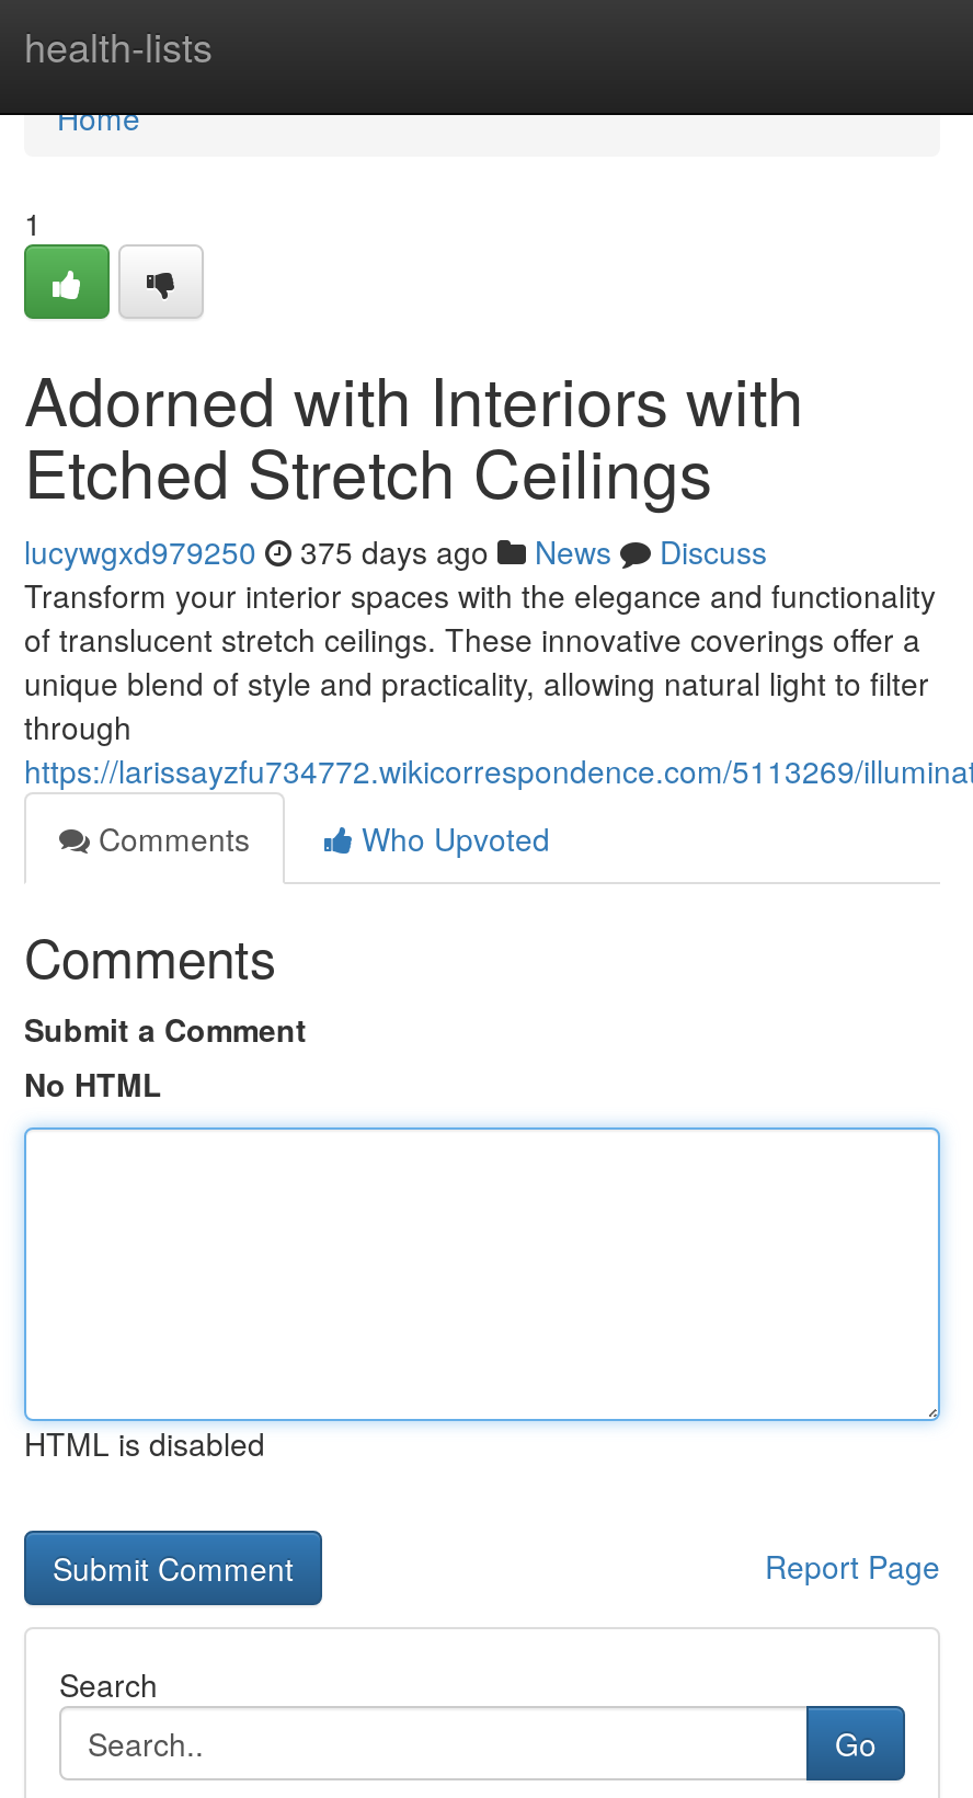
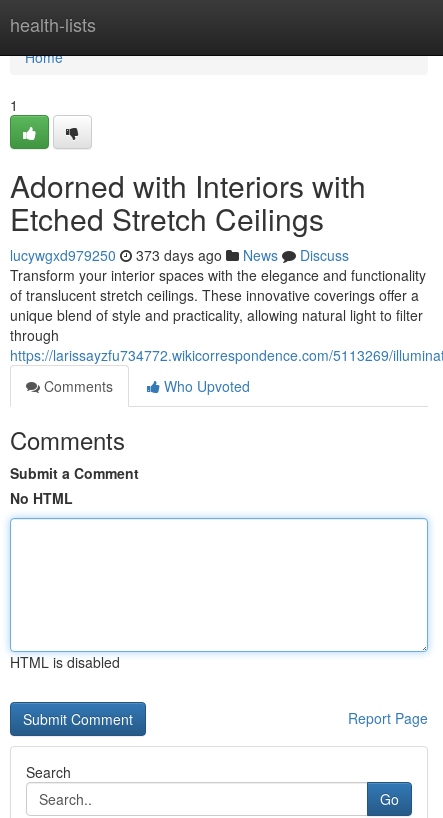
- lucywgxd979250 375 days ago News Discuss
+ lucywgxd979250 373 days ago News Discuss
